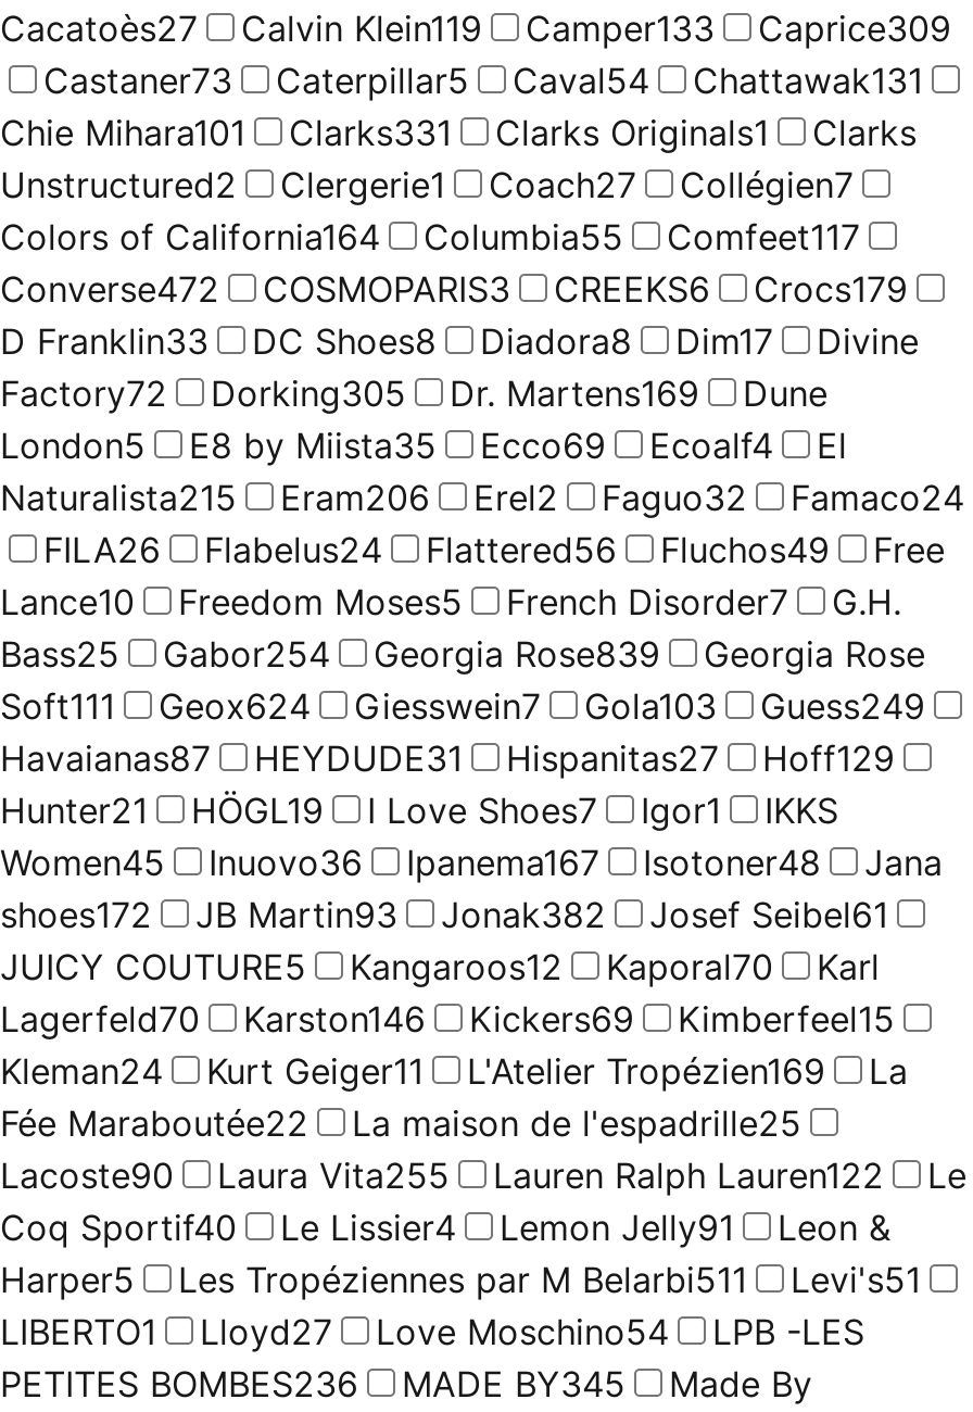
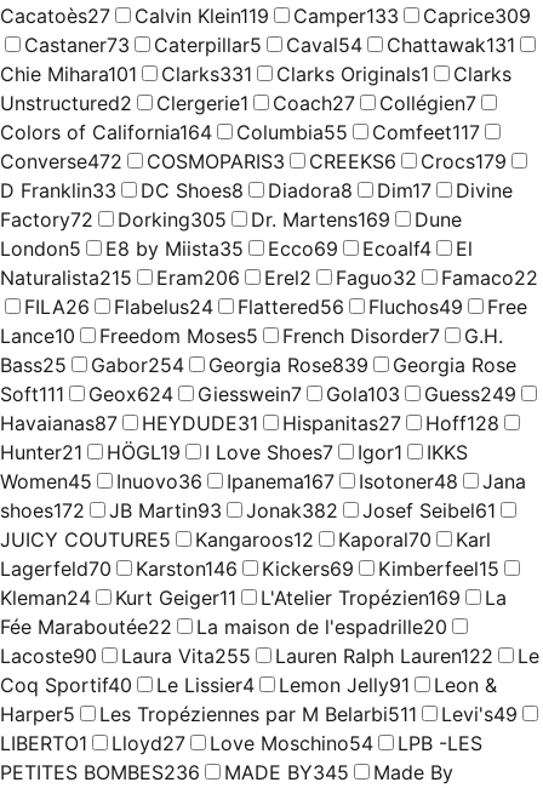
- Naturalista215 Eram206 Erel2 Faguo32 Famaco24
+ Naturalista215 Eram206 Erel2 Faguo32 Famaco22

- Havaianas87 HEYDUDE31 Hispanitas27 Hoff129
+ Havaianas87 HEYDUDE31 Hispanitas27 Hoff128

- La maison de l'espadrille25
+ La maison de l'espadrille20

- Harper5 Les Tropéziennes par M Belarbi511 Levi's51
+ Harper5 Les Tropéziennes par M Belarbi511 Levi's49
